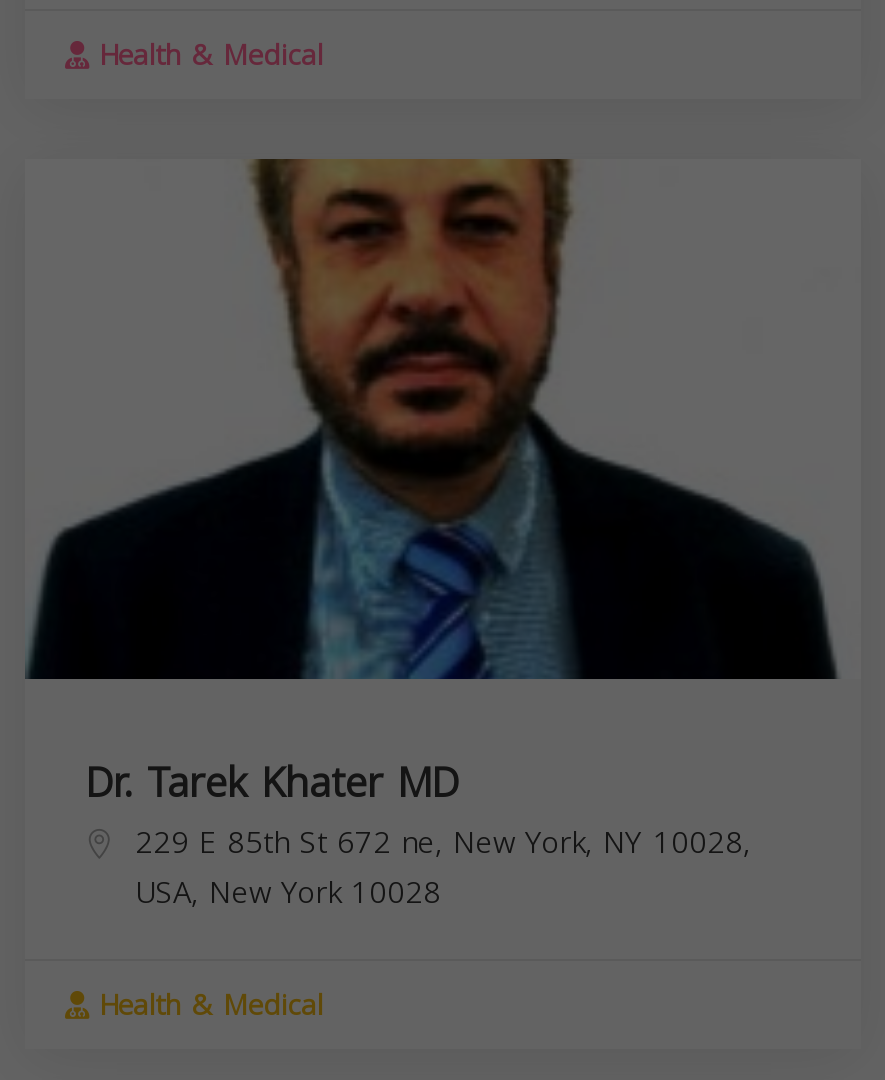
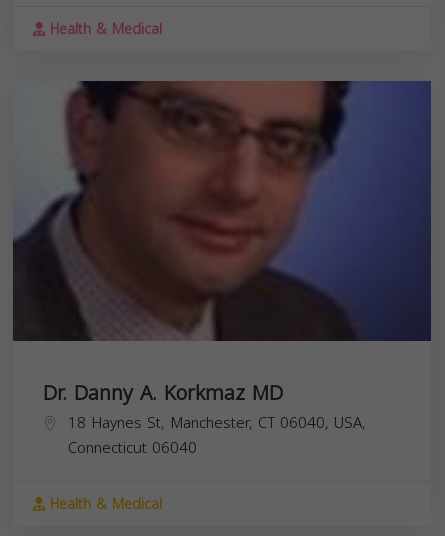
- [image]
- Dr. Tarek Khater MD
- 229 E 85th St 672 ne, New York, NY 10028,
- USA, New York 10028
+ [image]
+ Dr. Danny A. Korkmaz MD
+ 18 Haynes St, Manchester, CT 06040, USA,
+ Connecticut 06040
